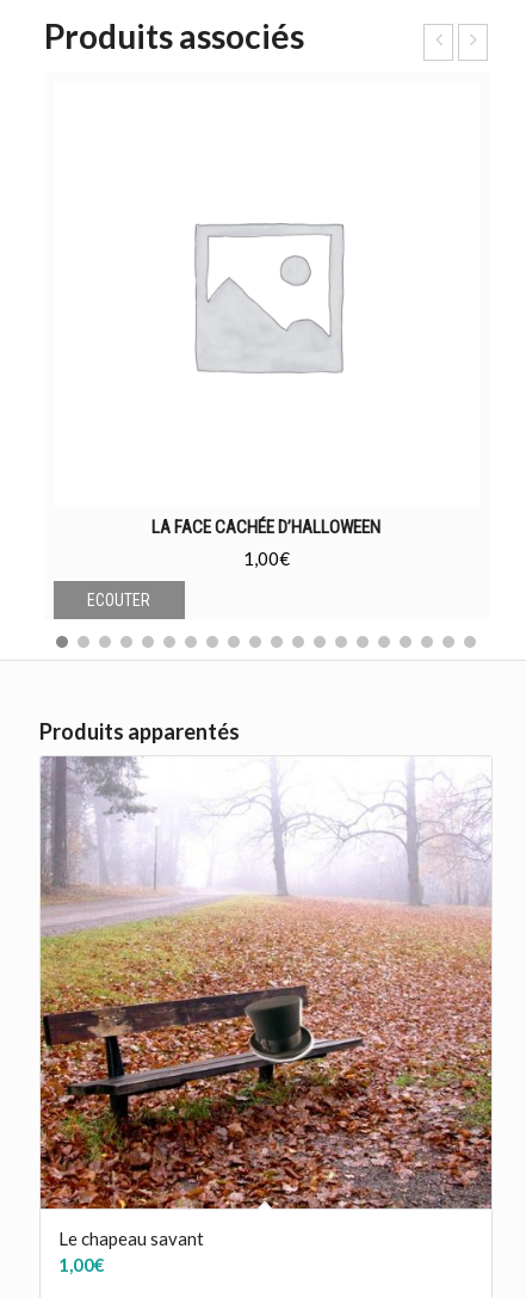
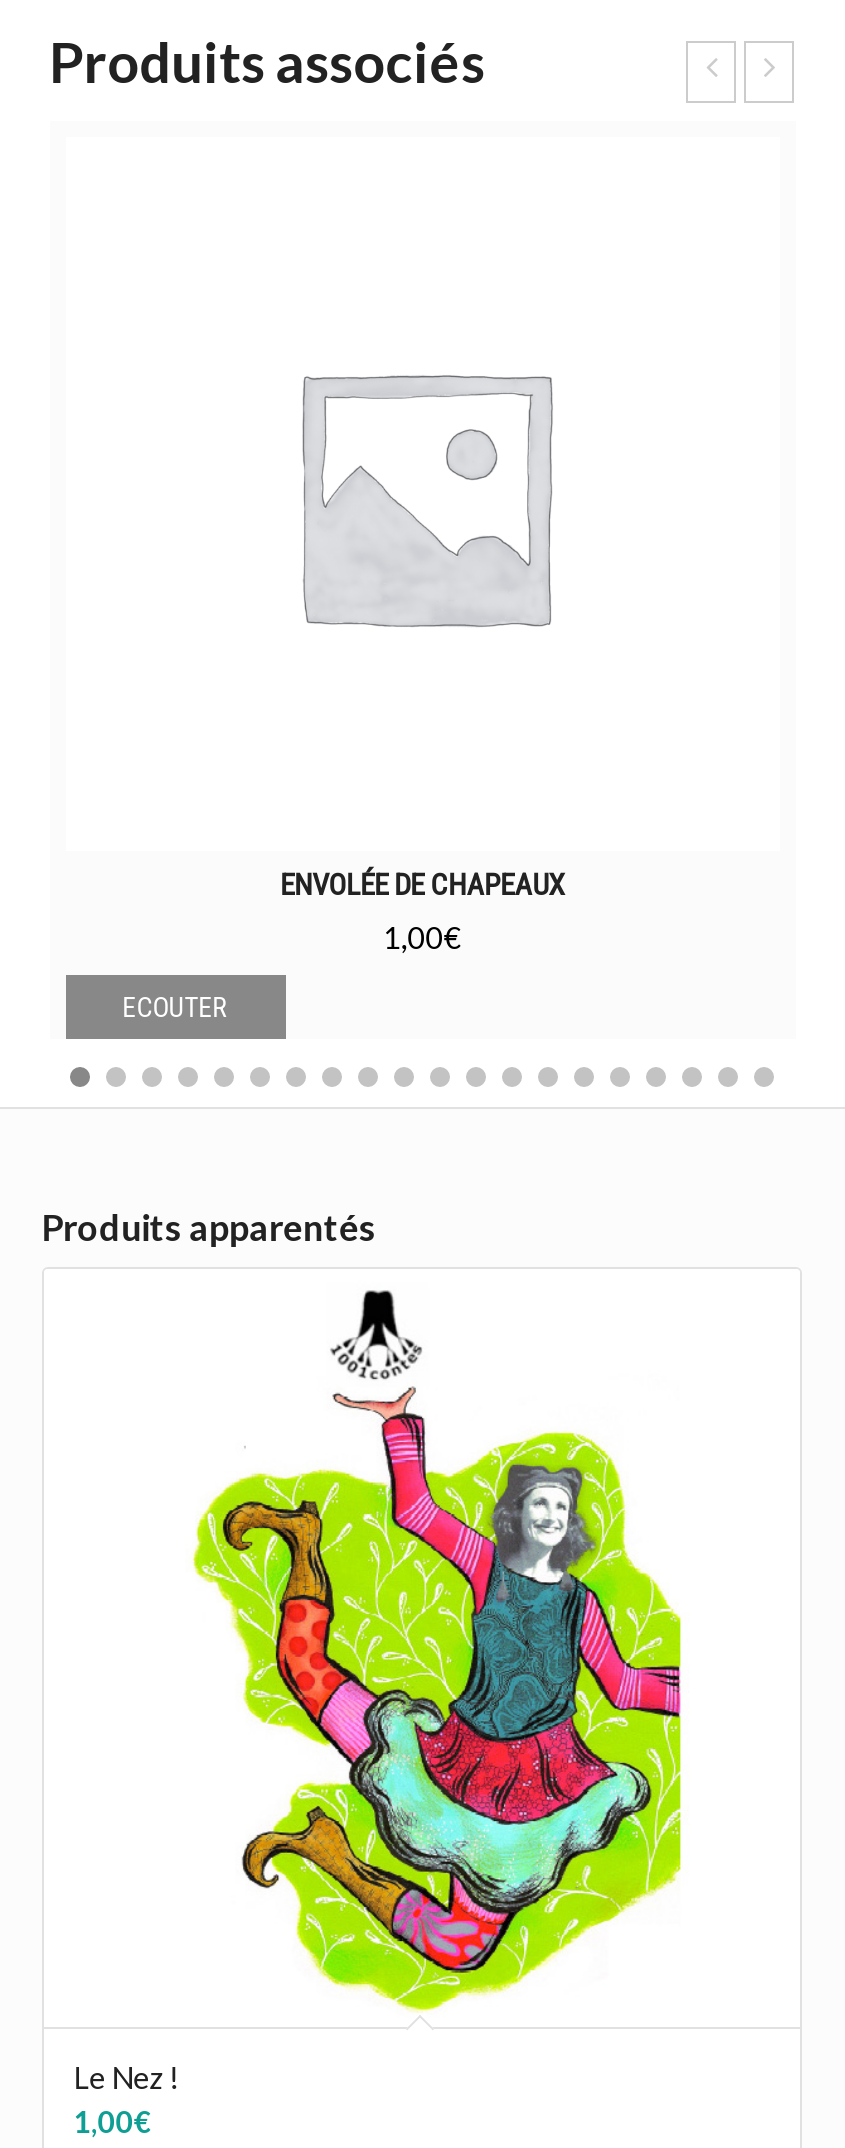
- LA FACE CACHÉE D’HALLOWEEN
+ ENVOLÉE DE CHAPEAUX

- [image]
- Le chapeau savant
+ [image]
+ Le Nez !
